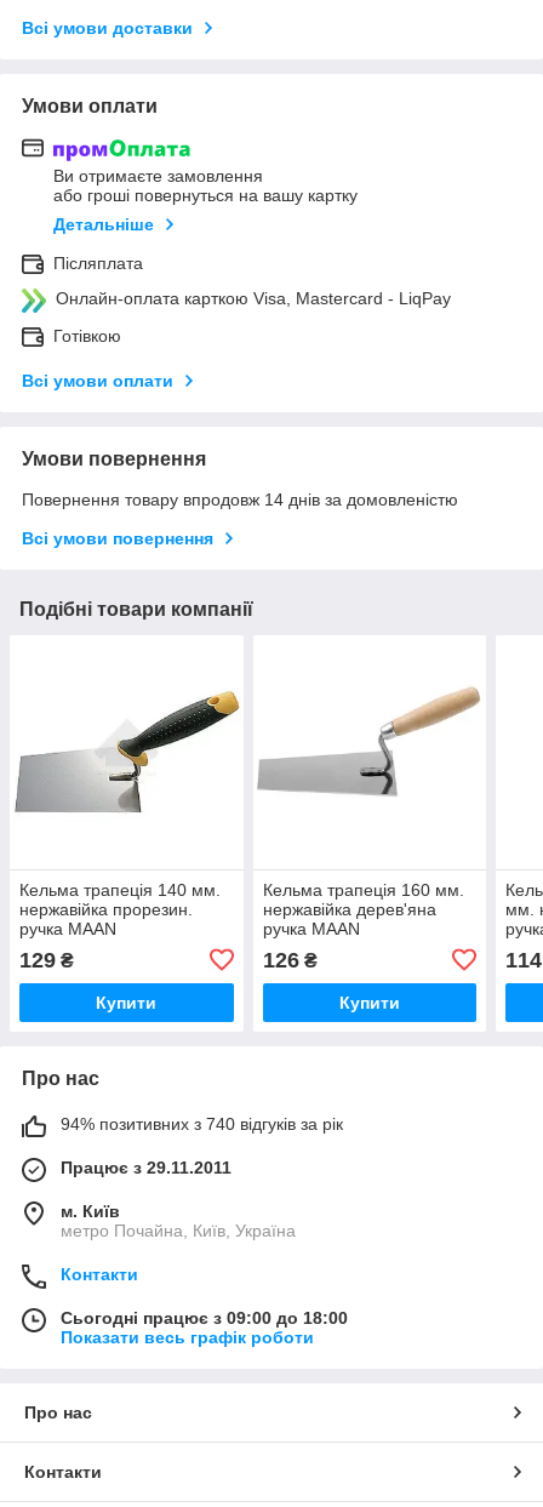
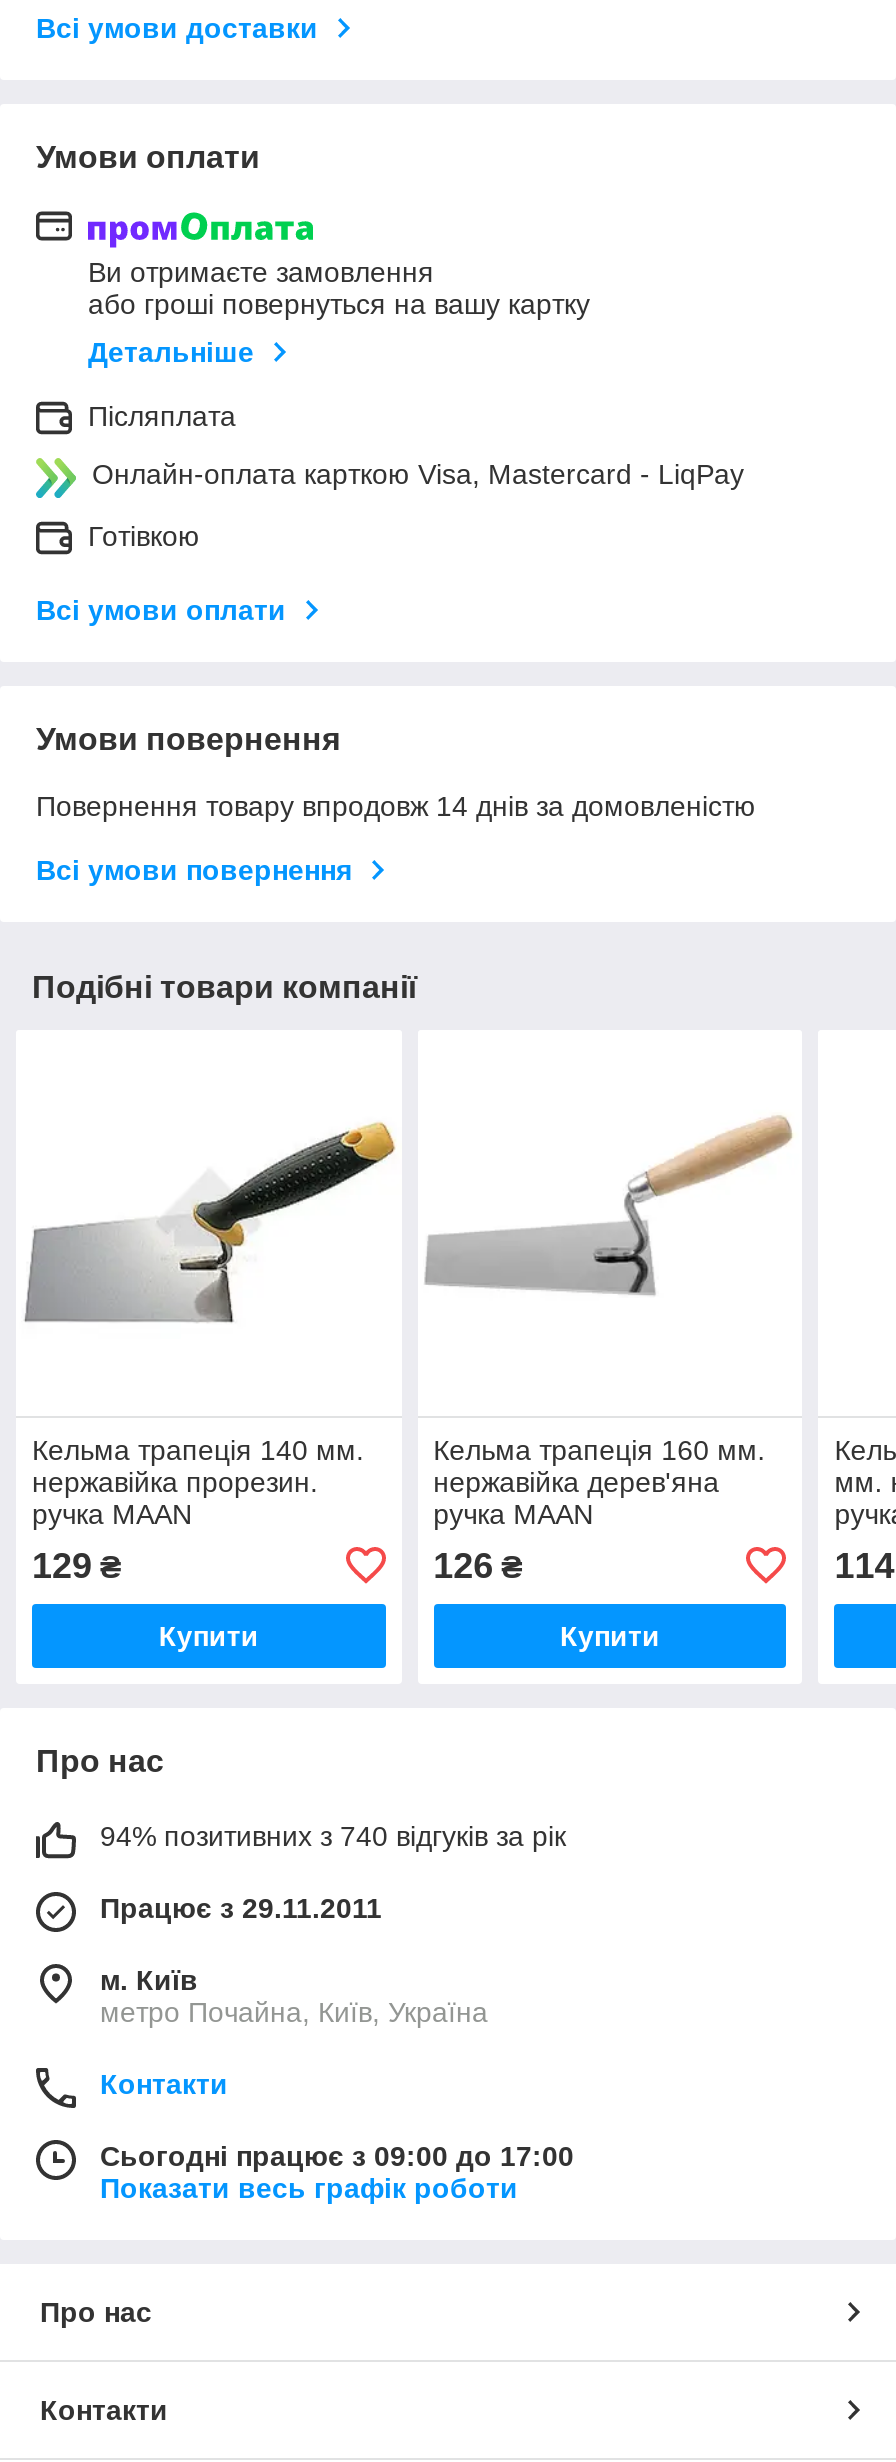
- Сьогодні працює з 09:00 до 18:00
+ Сьогодні працює з 09:00 до 17:00
